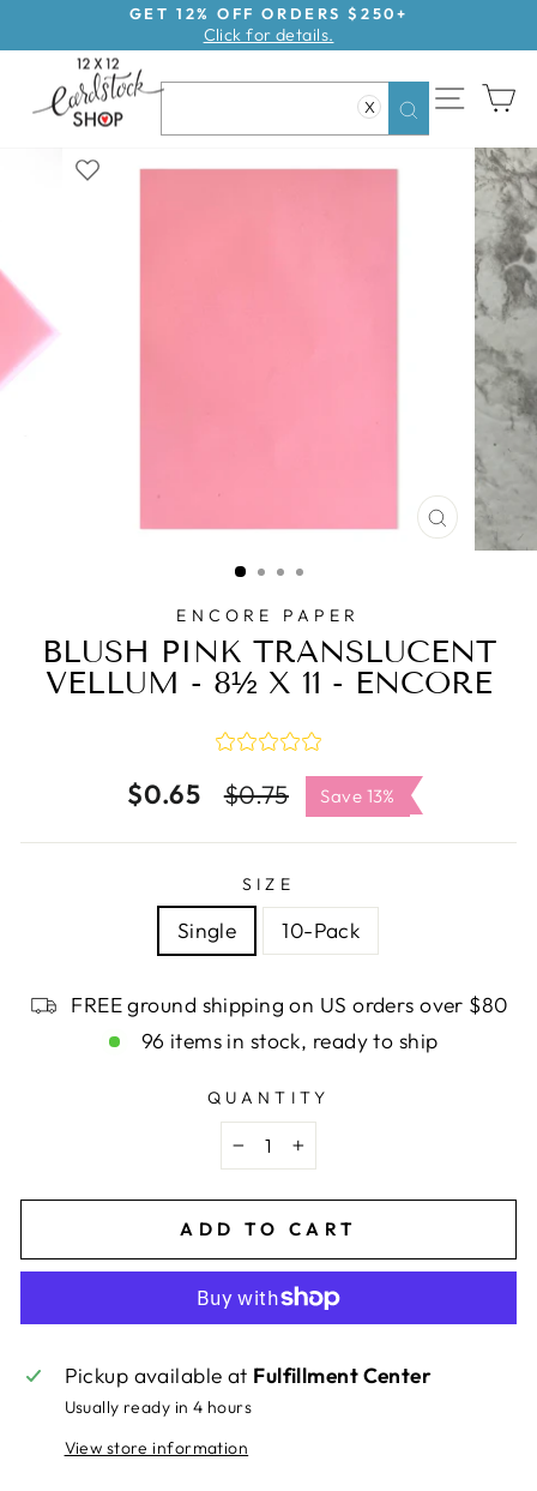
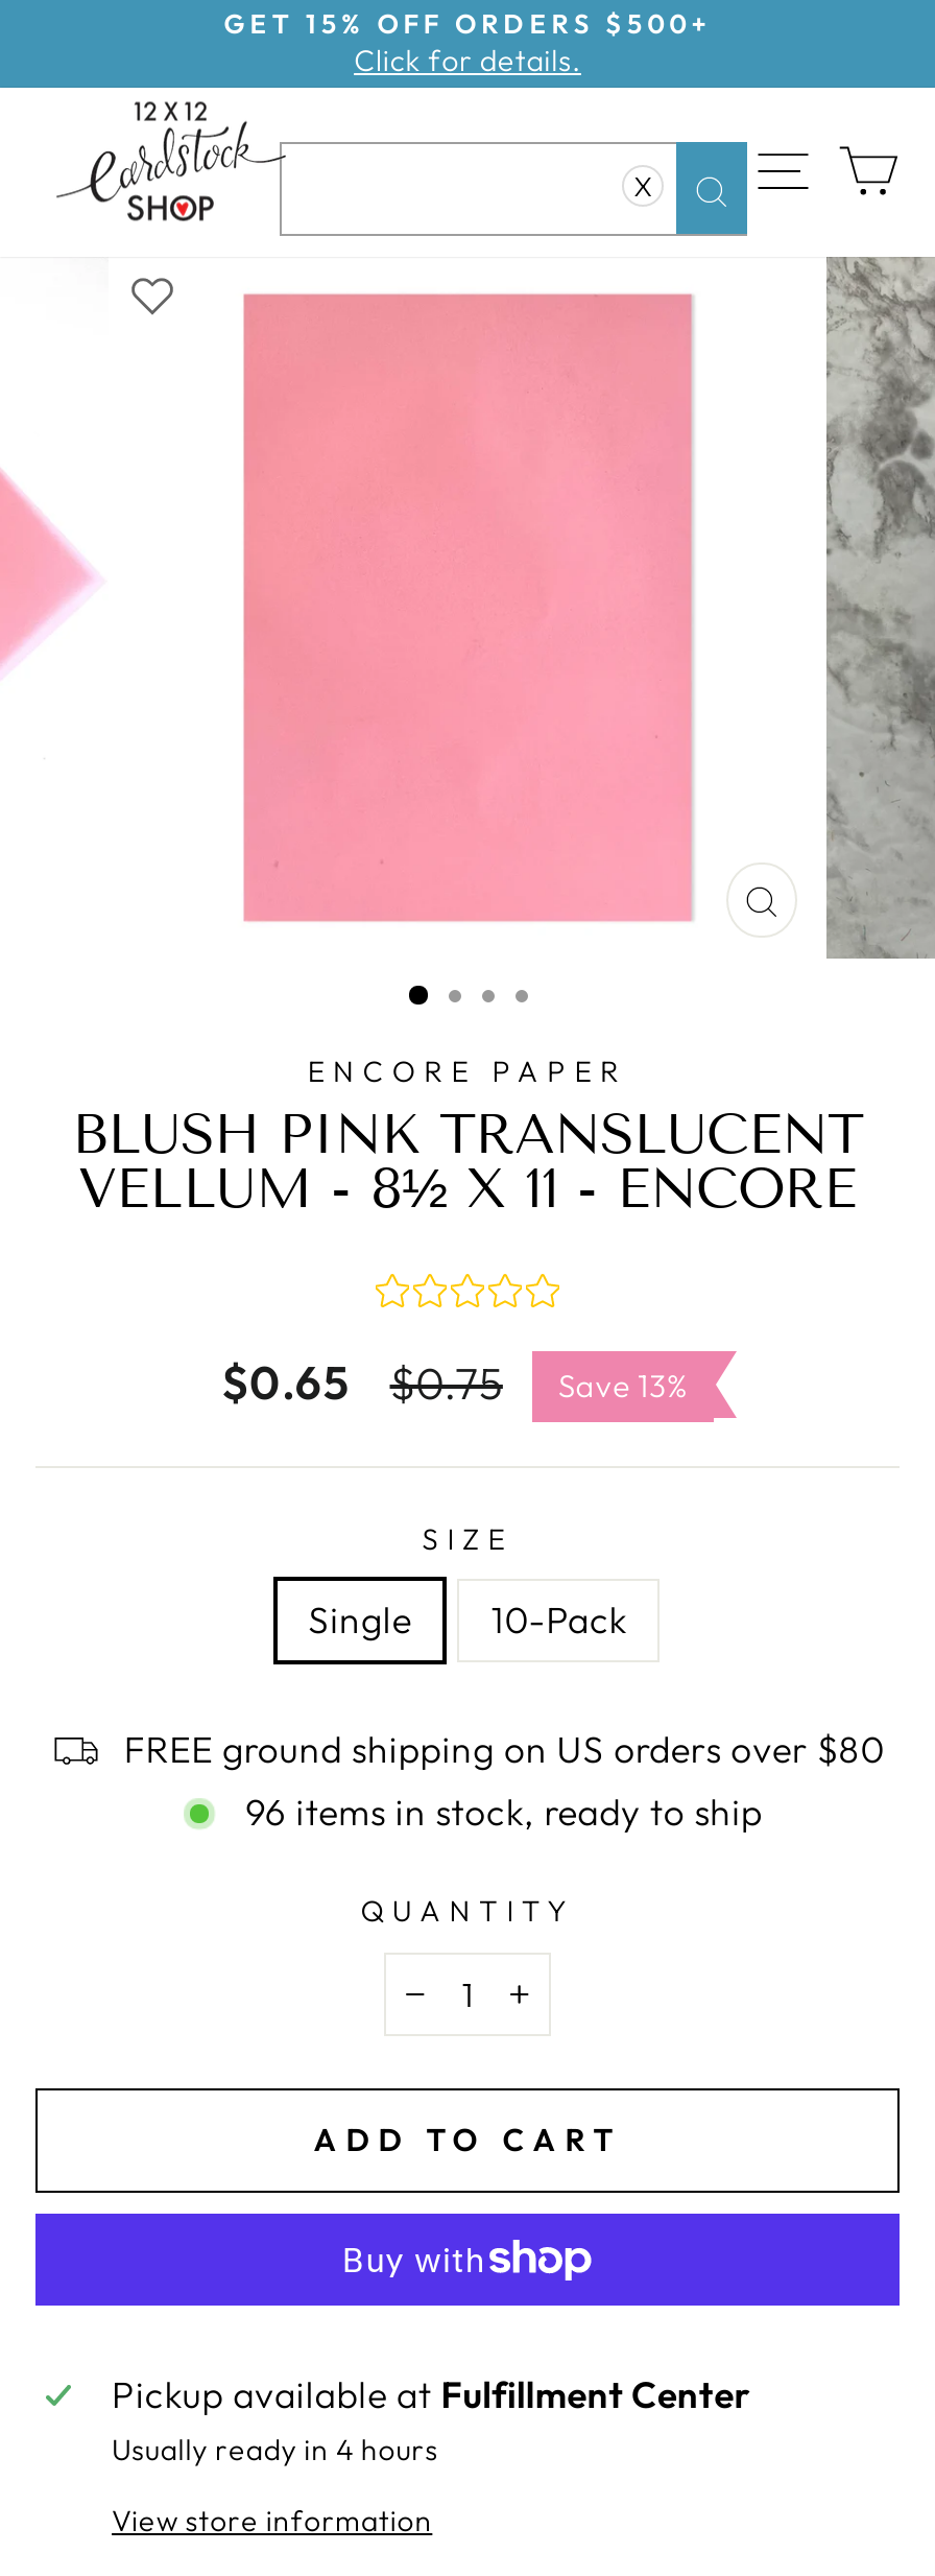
- GET 12% OFF ORDERS $250+
+ GET 15% OFF ORDERS $500+
